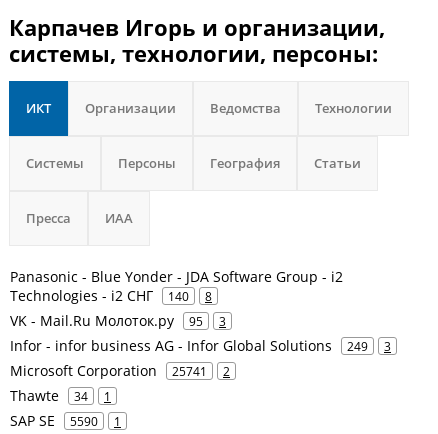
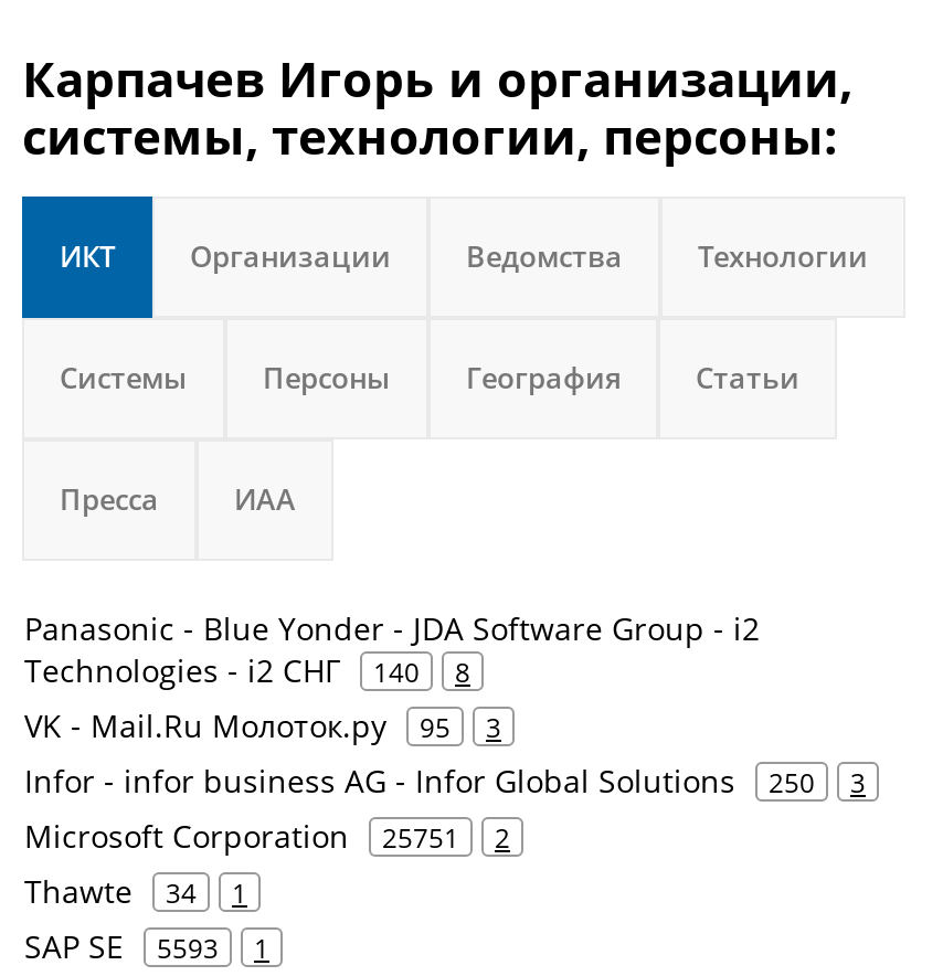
- Infor - infor business AG - Infor Global Solutions 249 3
+ Infor - infor business AG - Infor Global Solutions 250 3

- Microsoft Corporation 25741 2
+ Microsoft Corporation 25751 2

- SAP SE 5590 1
+ SAP SE 5593 1
